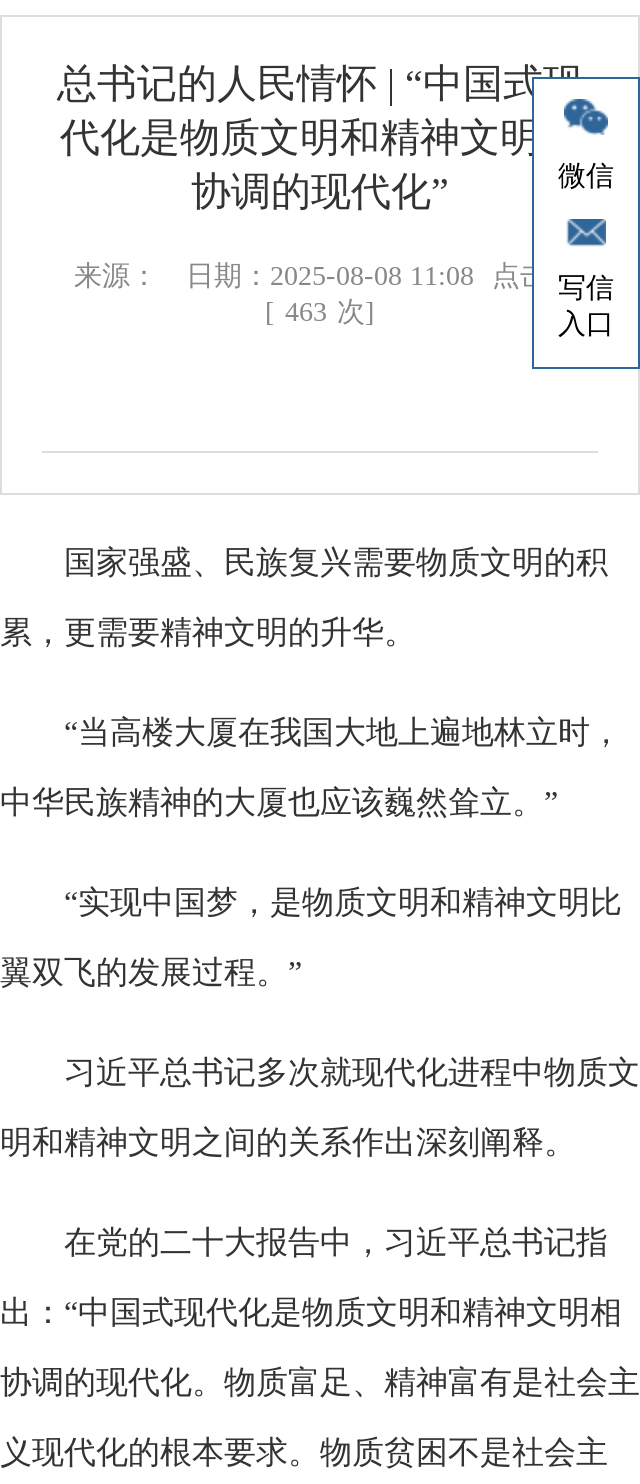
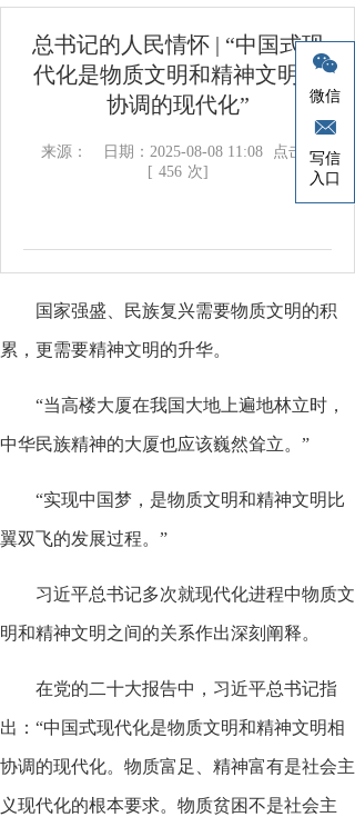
- [ 463 次]
+ [ 456 次]
